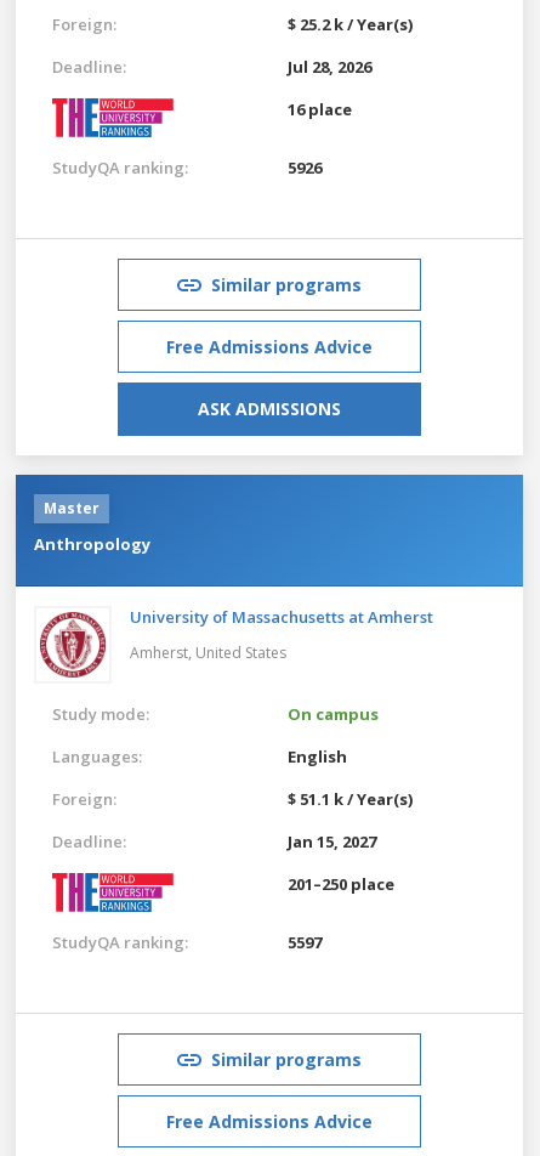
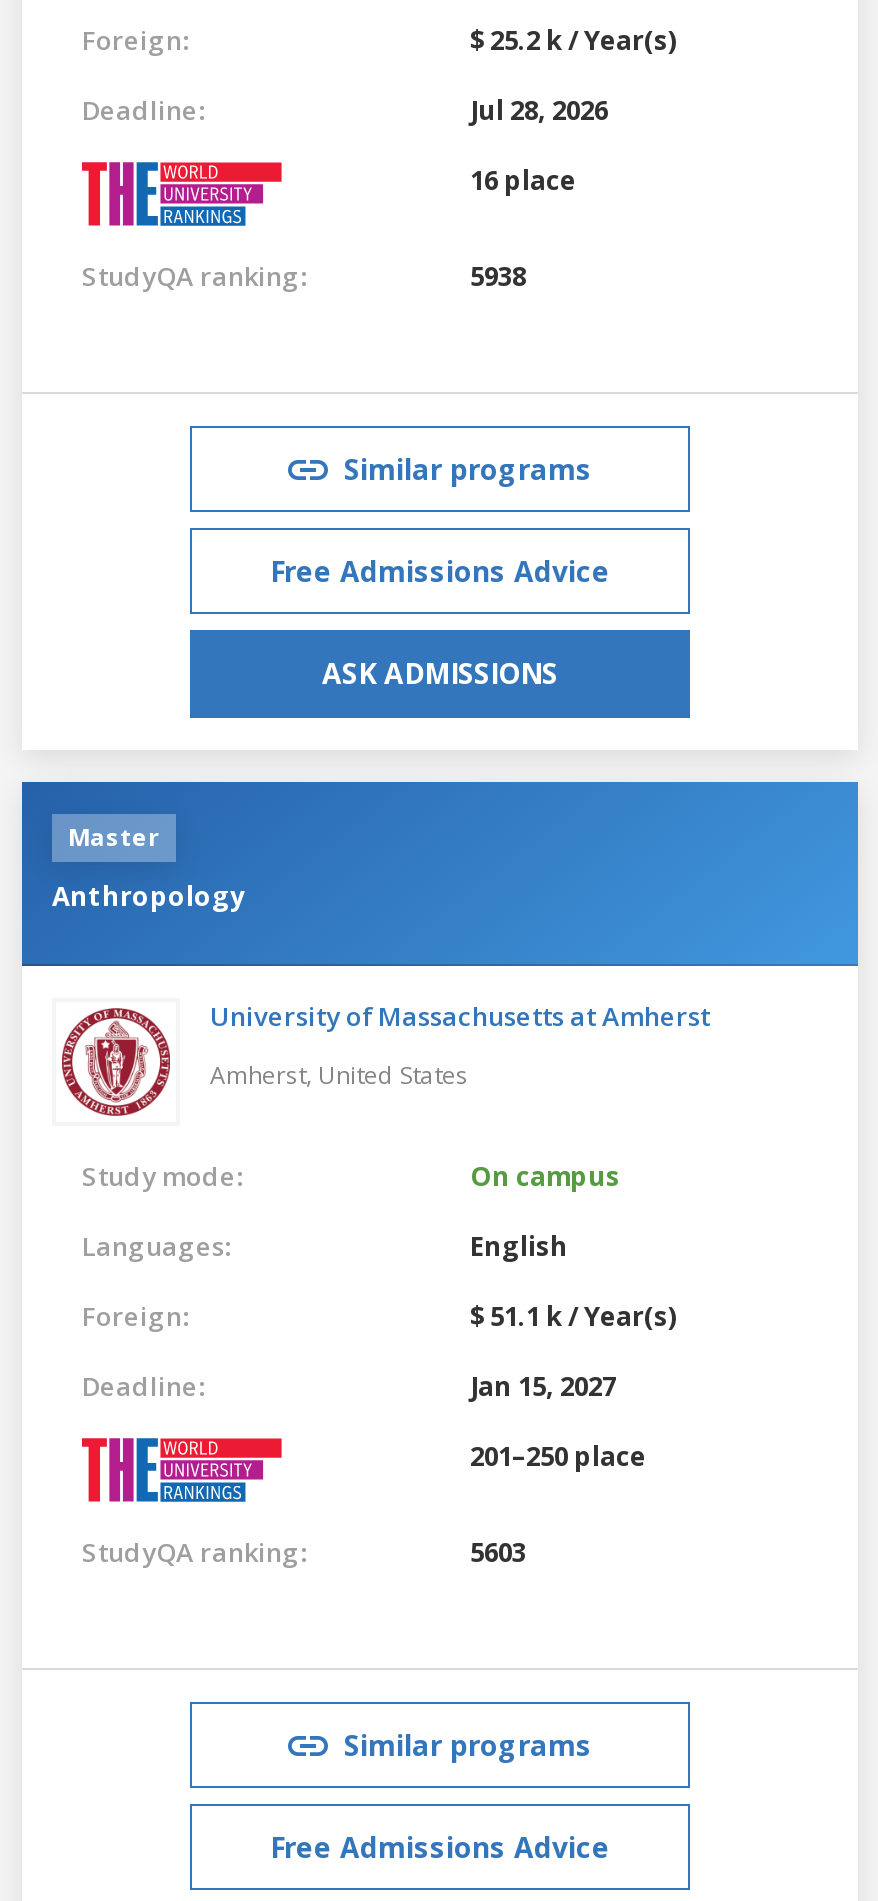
- 5926
+ 5938

- 5597
+ 5603
